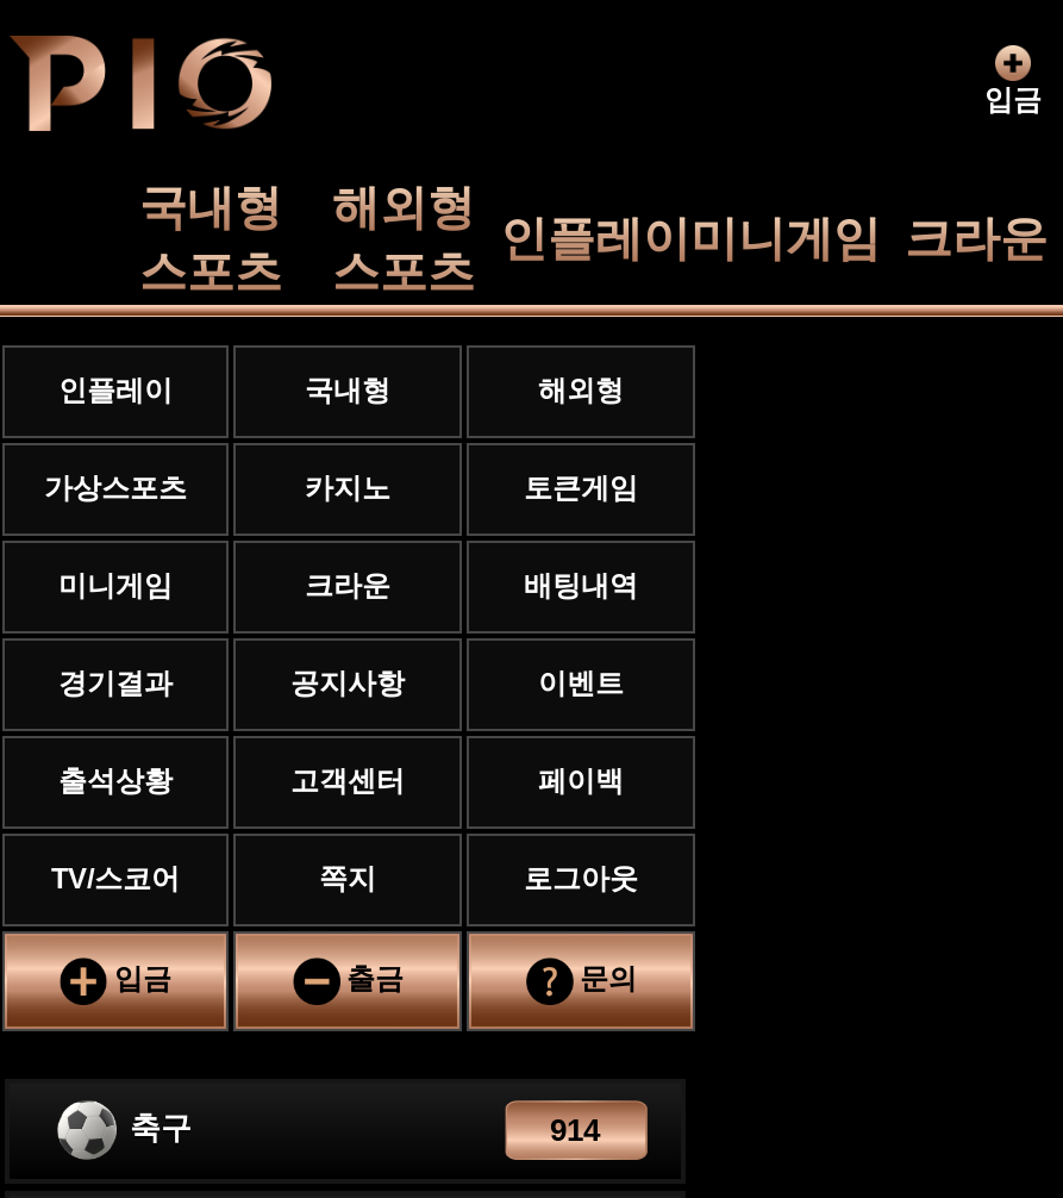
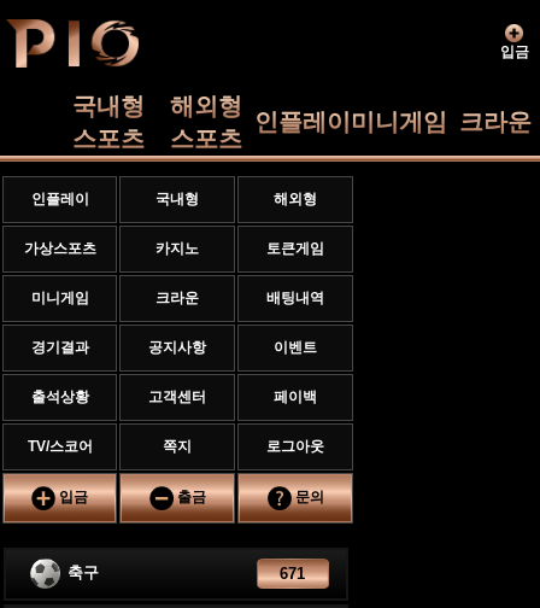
- 914
+ 671
